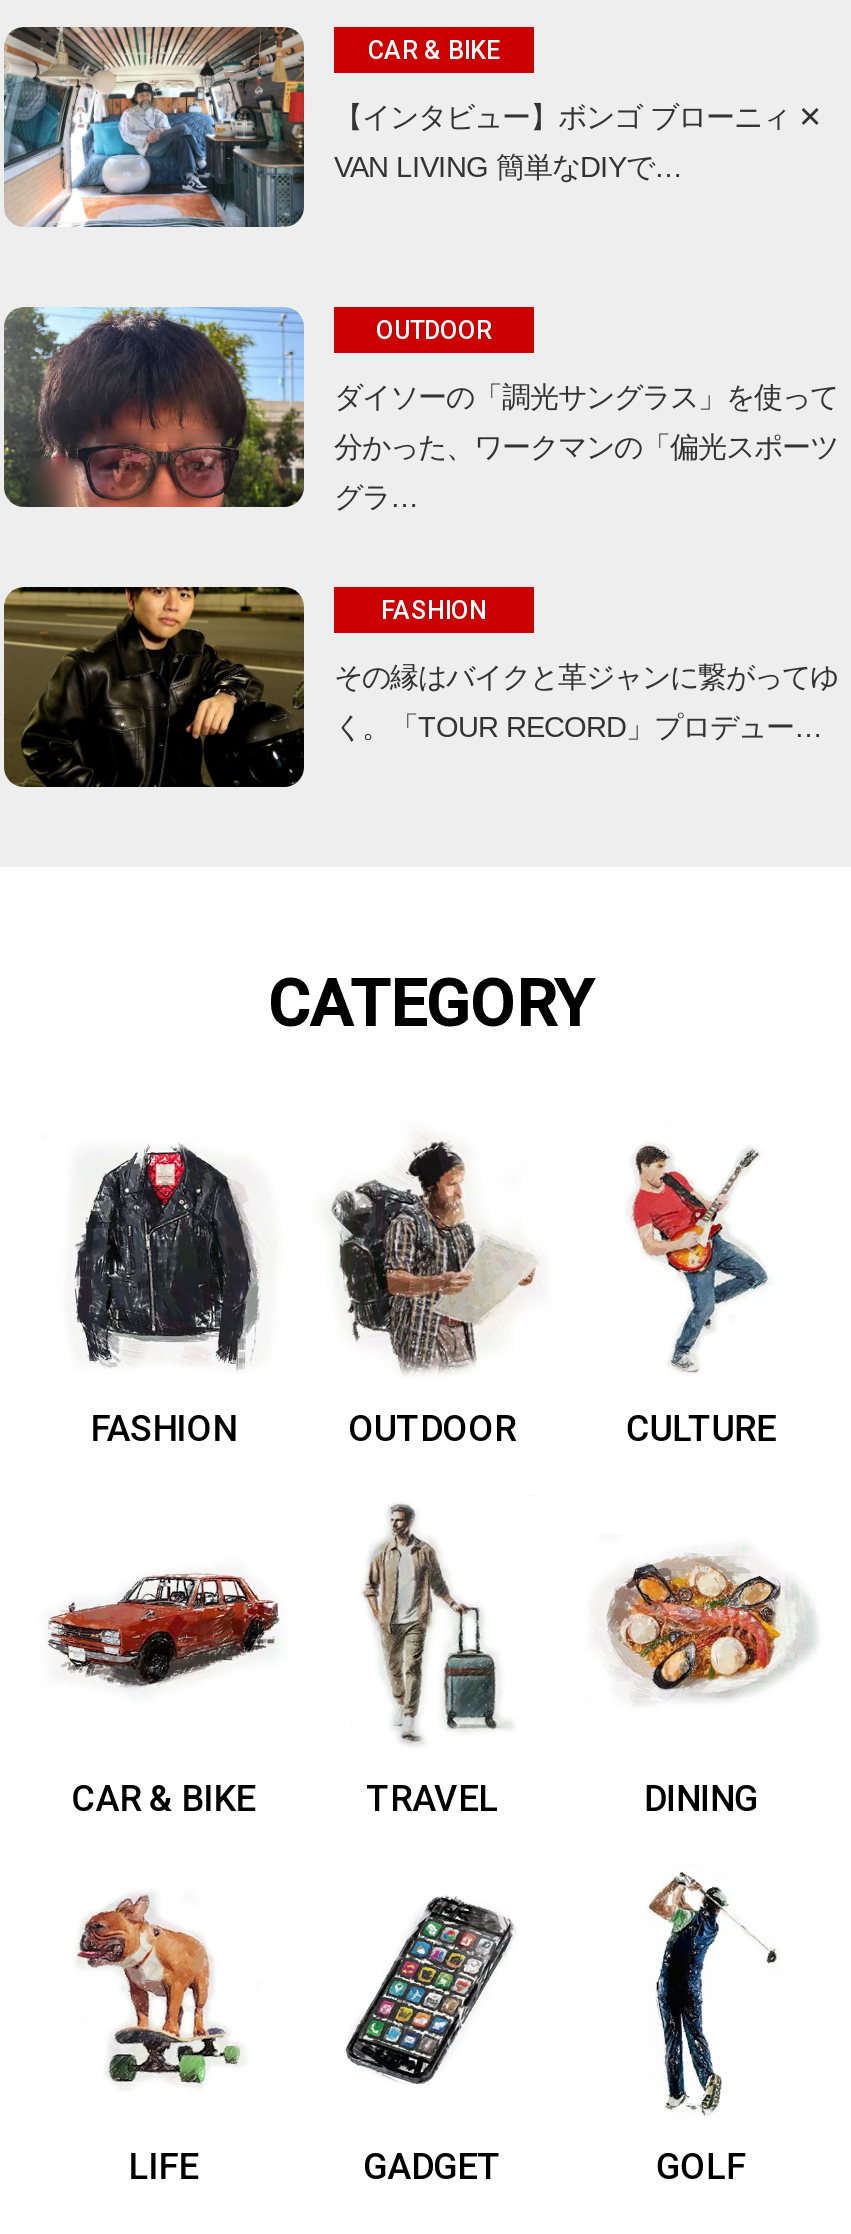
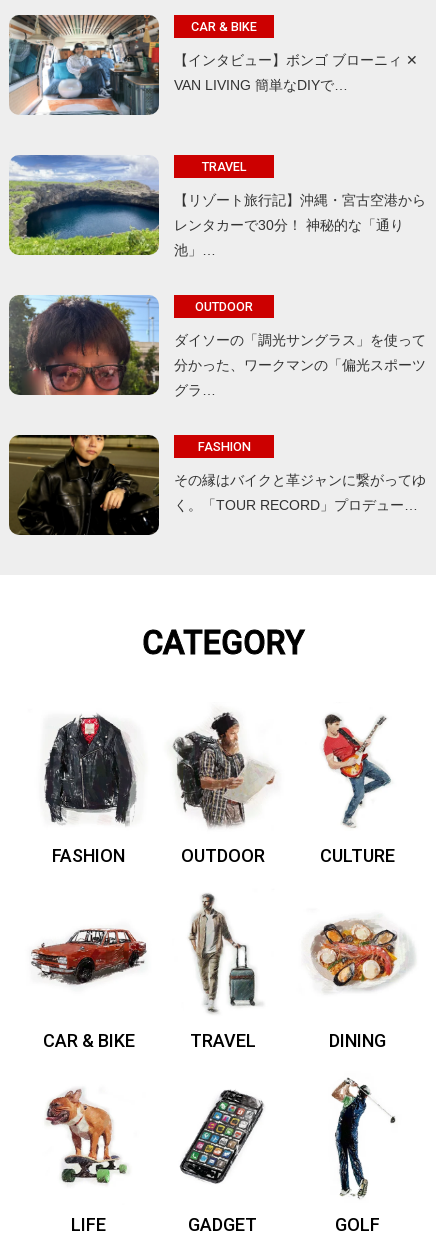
+ [image]
+ TRAVEL
+ 【リゾート旅行記】沖縄・宮古空港から
+ レンタカーで30分！ 神秘的な「通り
+ 池」…
